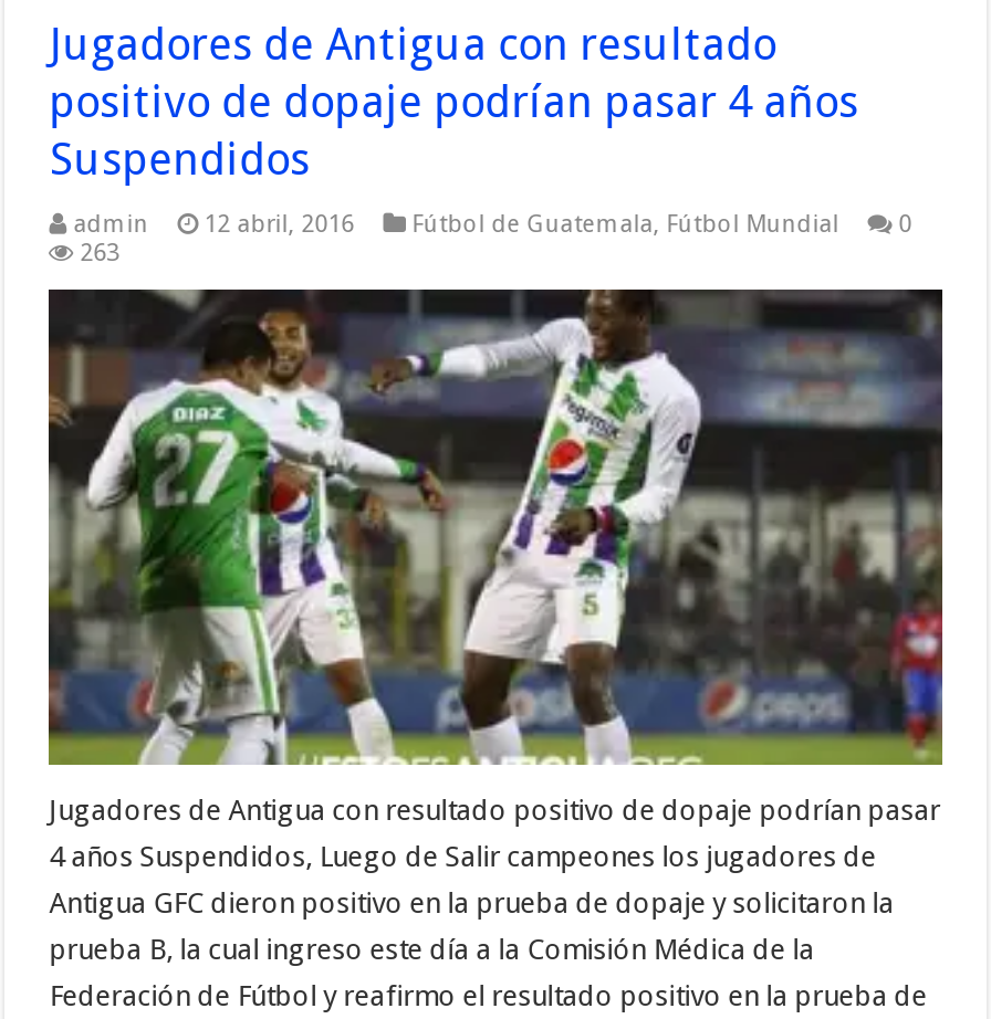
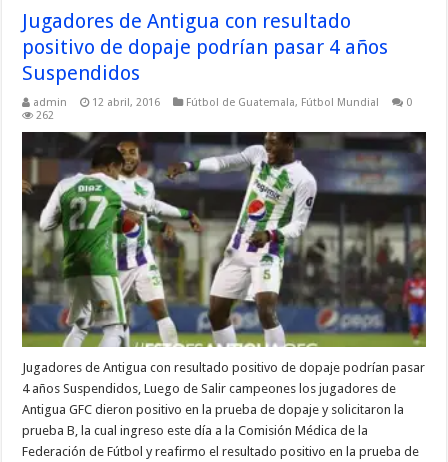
- 263
+ 262
